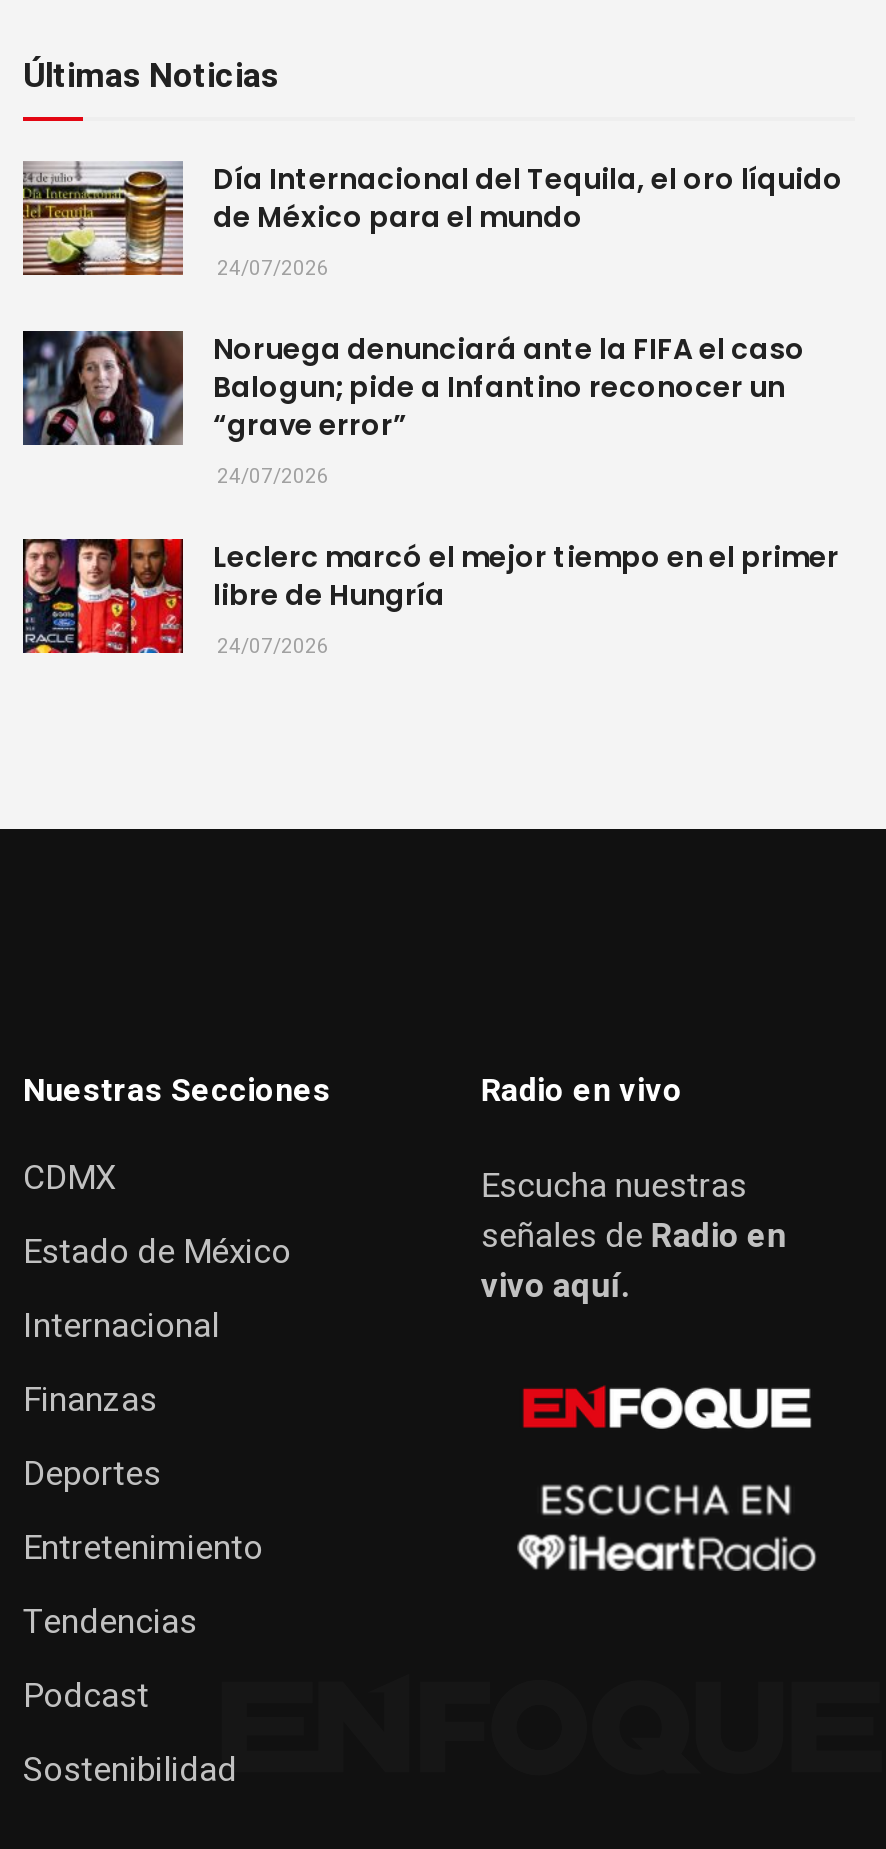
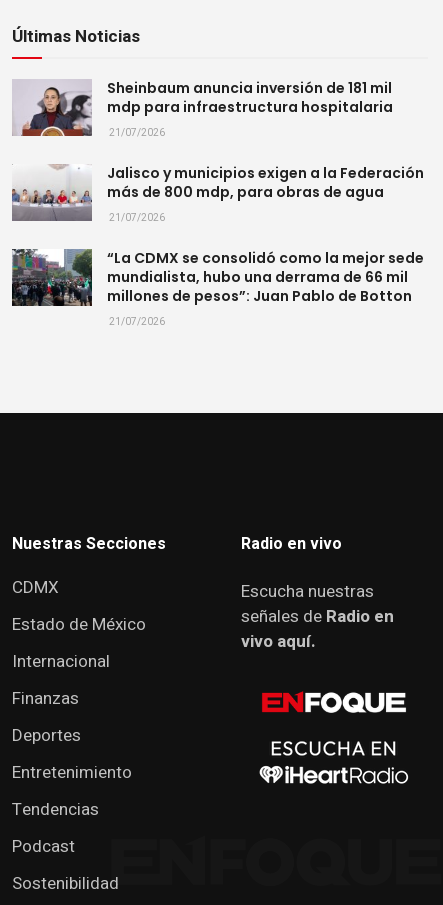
- [image]
- Día Internacional del Tequila, el oro líquido
- de México para el mundo
- 24/07/2026
+ [image]
+ Sheinbaum anuncia inversión de 181 mil
+ mdp para infraestructura hospitalaria
+ 21/07/2026

- [image]
- Noruega denunciará ante la FIFA el caso
- Balogun; pide a Infantino reconocer un
- “grave error”
- 24/07/2026
+ [image]
+ Jalisco y municipios exigen a la Federación
+ más de 800 mdp, para obras de agua
+ 21/07/2026

- [image]
- Leclerc marcó el mejor tiempo en el primer
- libre de Hungría
- 24/07/2026
+ [image]
+ “La CDMX se consolidó como la mejor sede
+ mundialista, hubo una derrama de 66 mil
+ millones de pesos”: Juan Pablo de Botton
+ 21/07/2026
